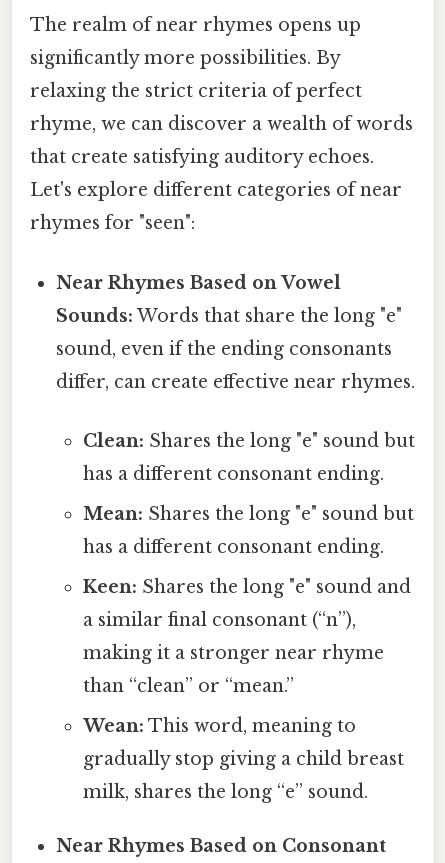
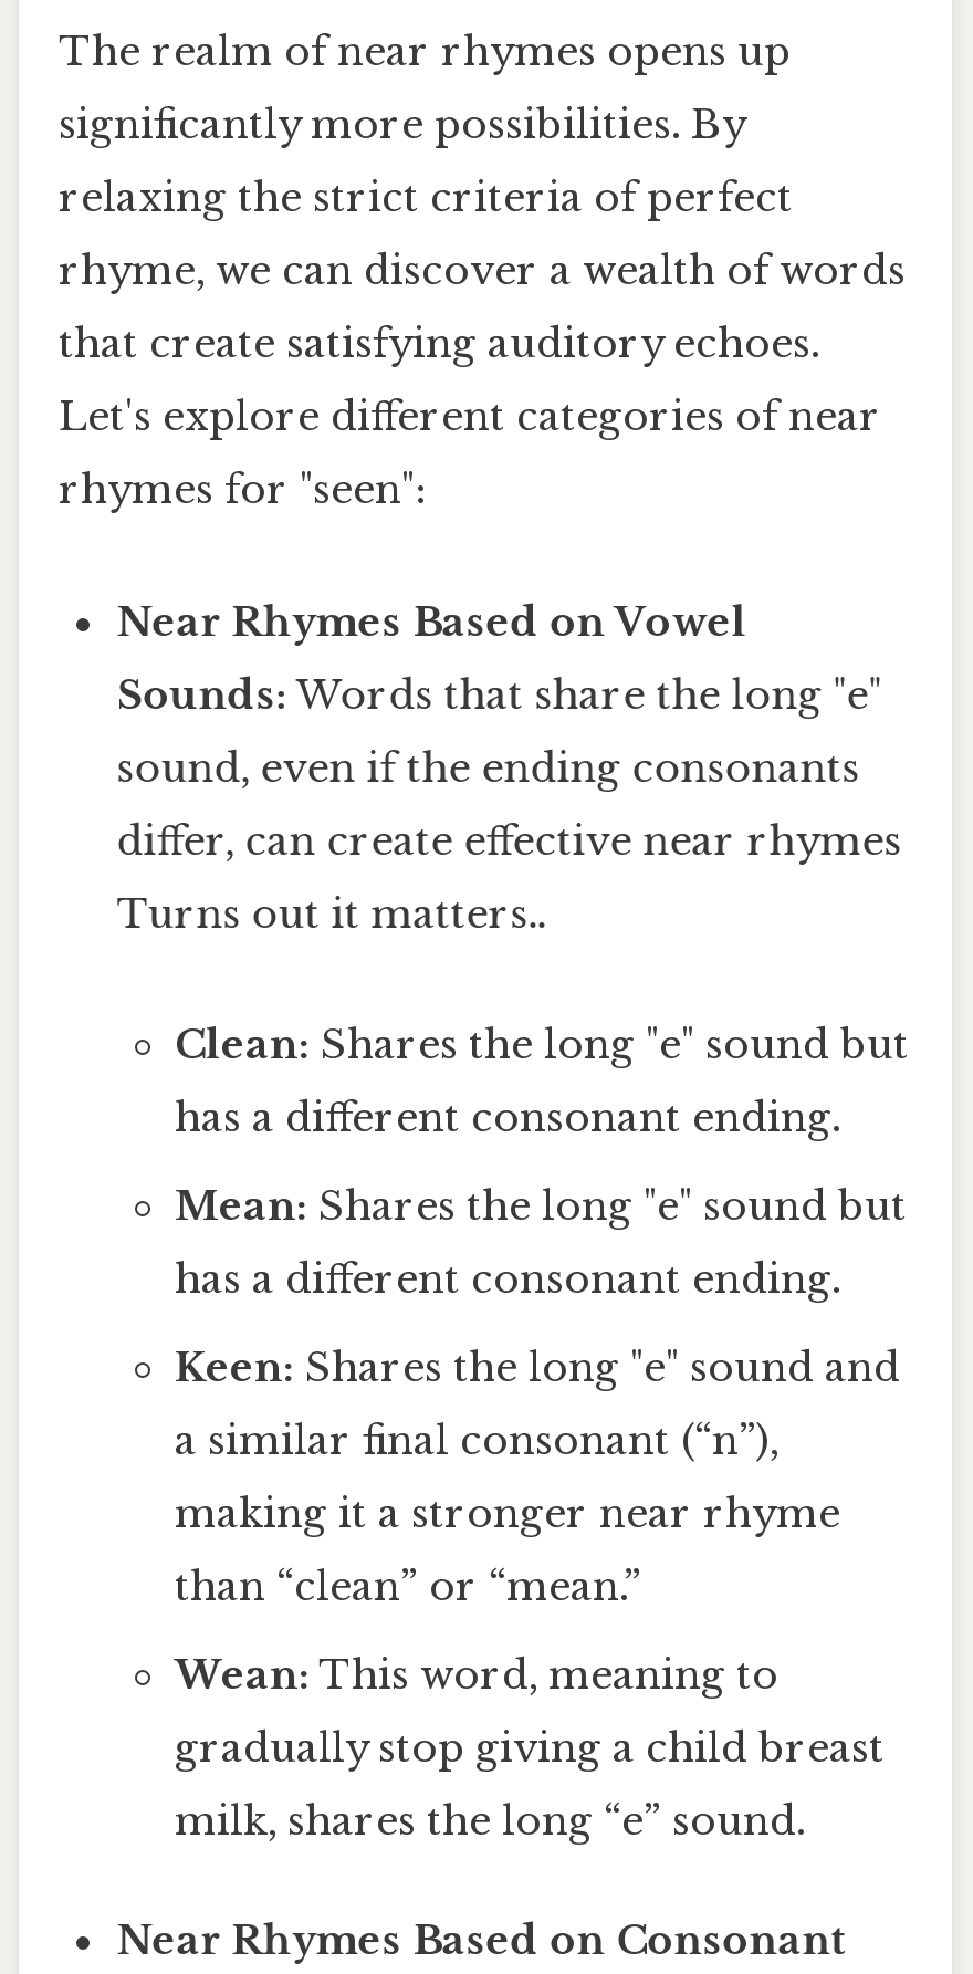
- differ, can create effective near rhymes.
+ differ, can create effective near rhymes
+ Turns out it matters..
